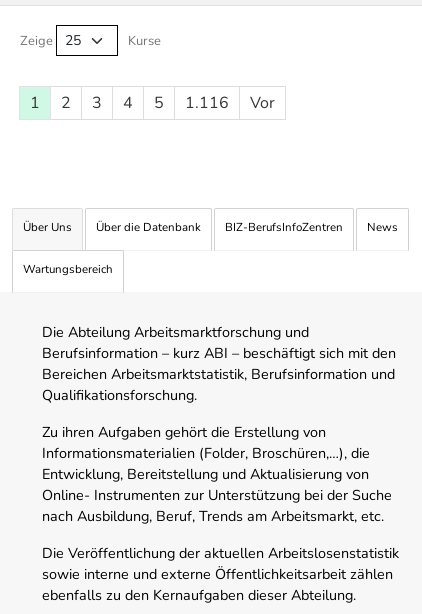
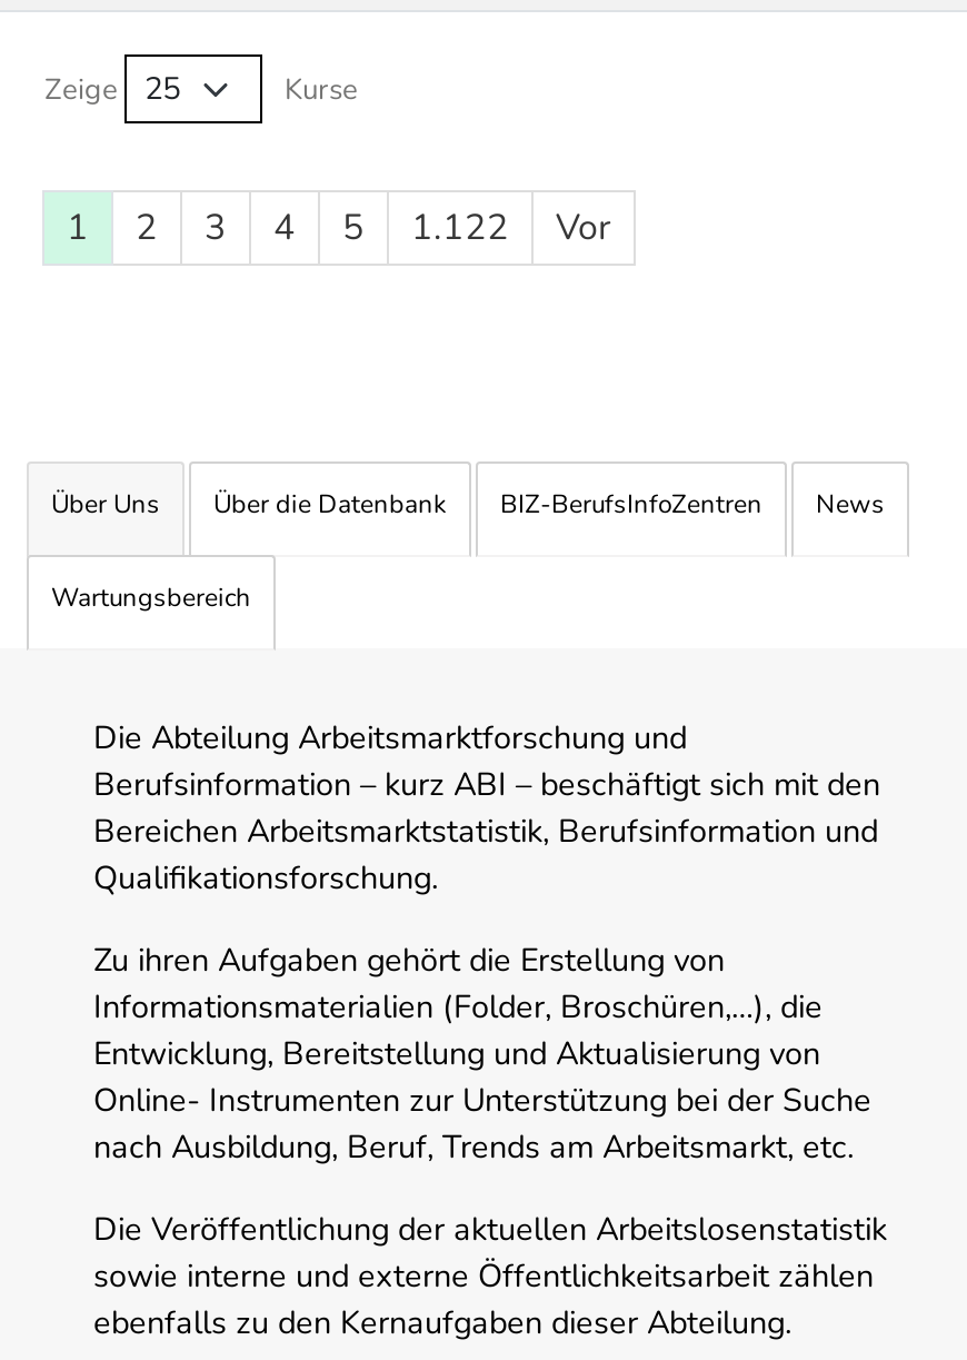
- 1 2 3 4 5 1.116 Vor
+ 1 2 3 4 5 1.122 Vor
